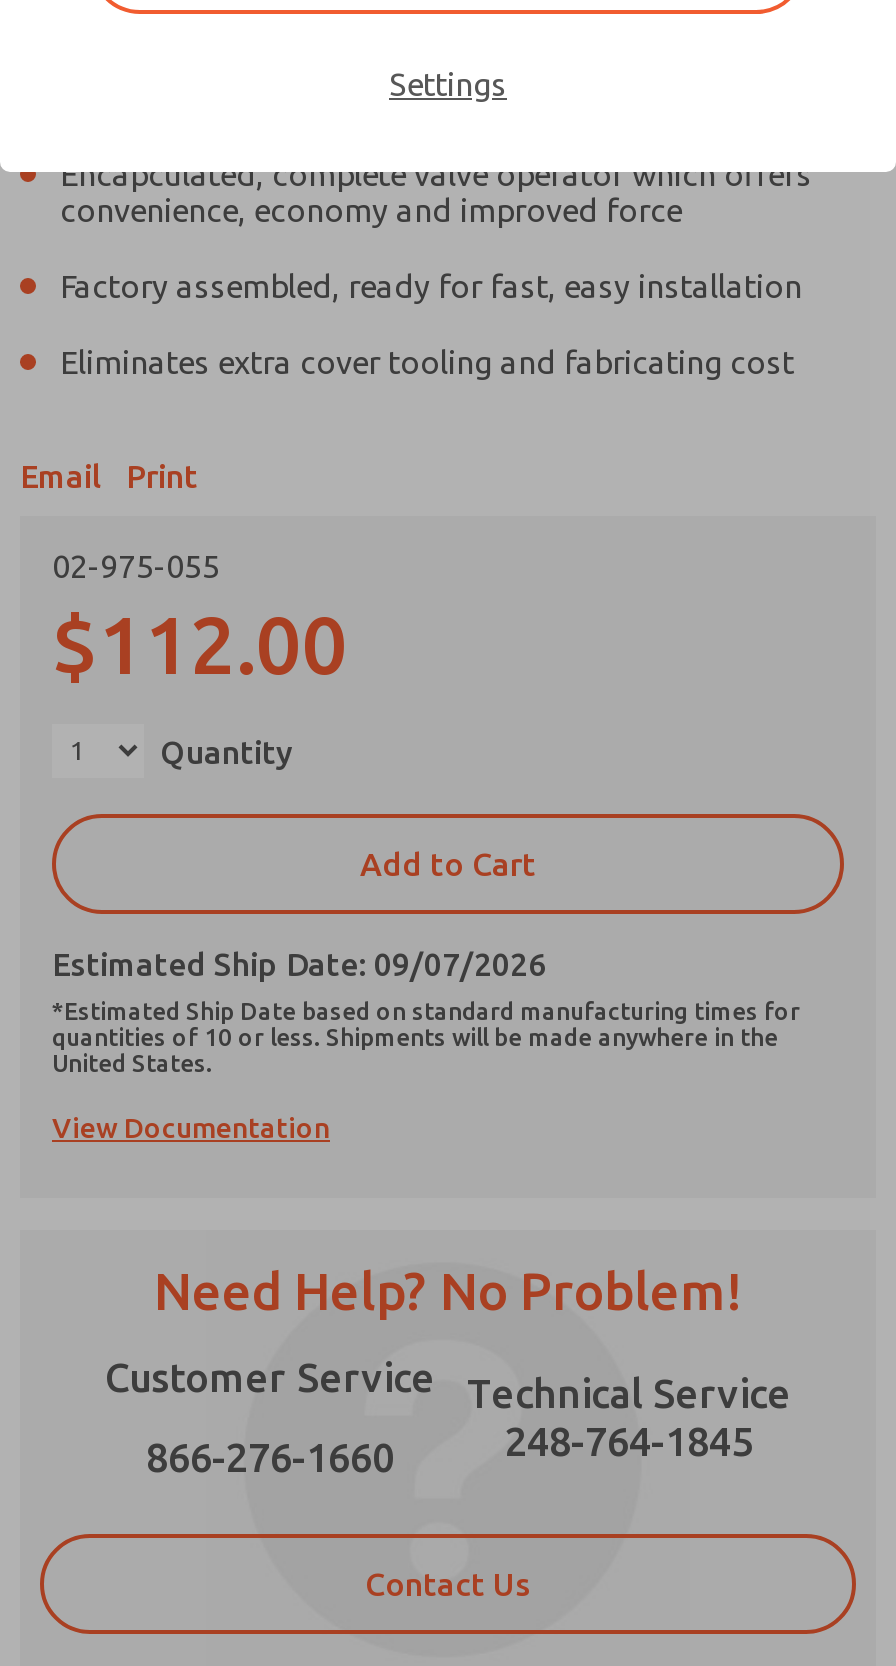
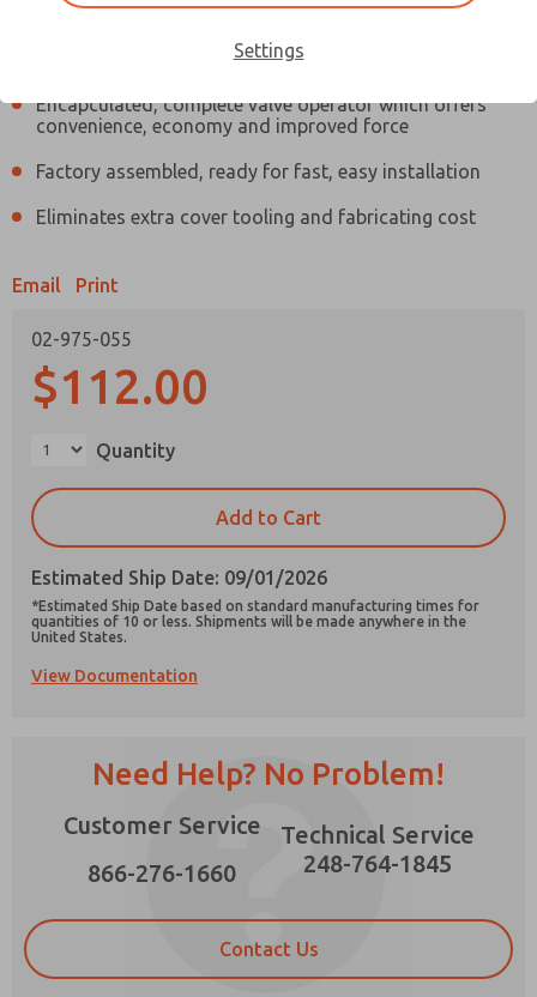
- Estimated Ship Date: 09/07/2026
+ Estimated Ship Date: 09/01/2026
